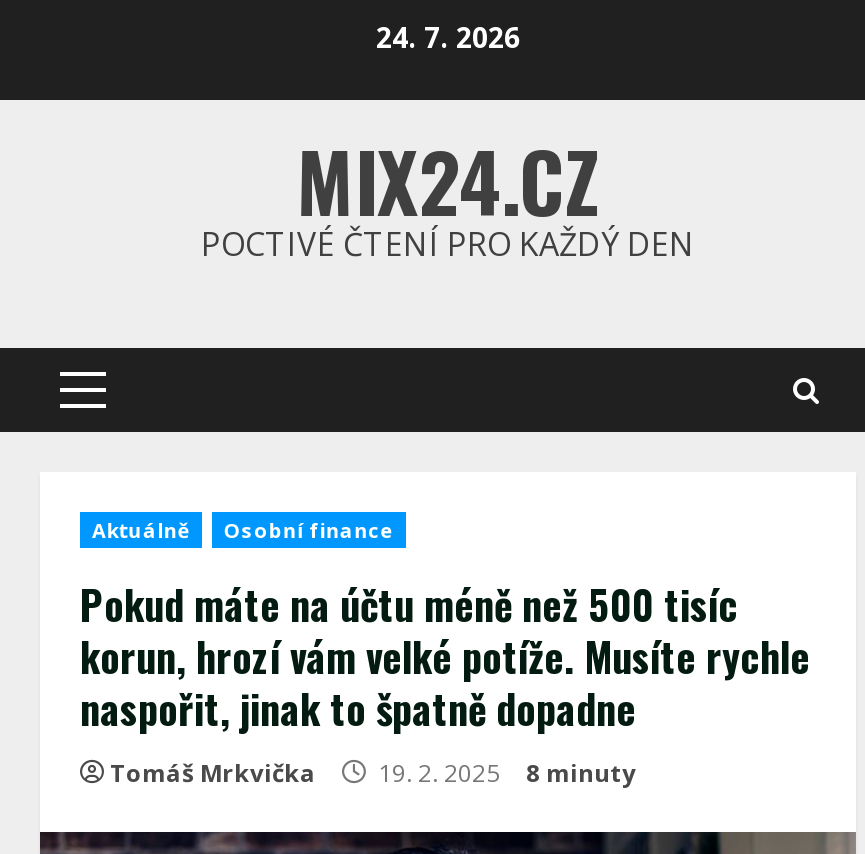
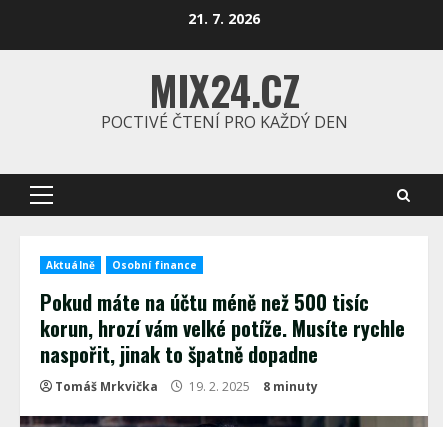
- 24. 7. 2026
+ 21. 7. 2026
